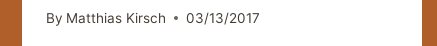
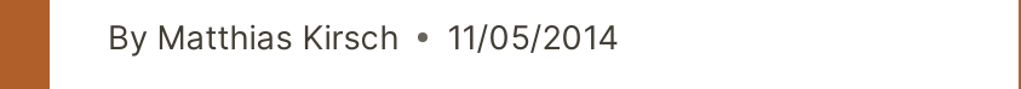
- By Matthias Kirsch 03/13/2017
+ By Matthias Kirsch 11/05/2014
